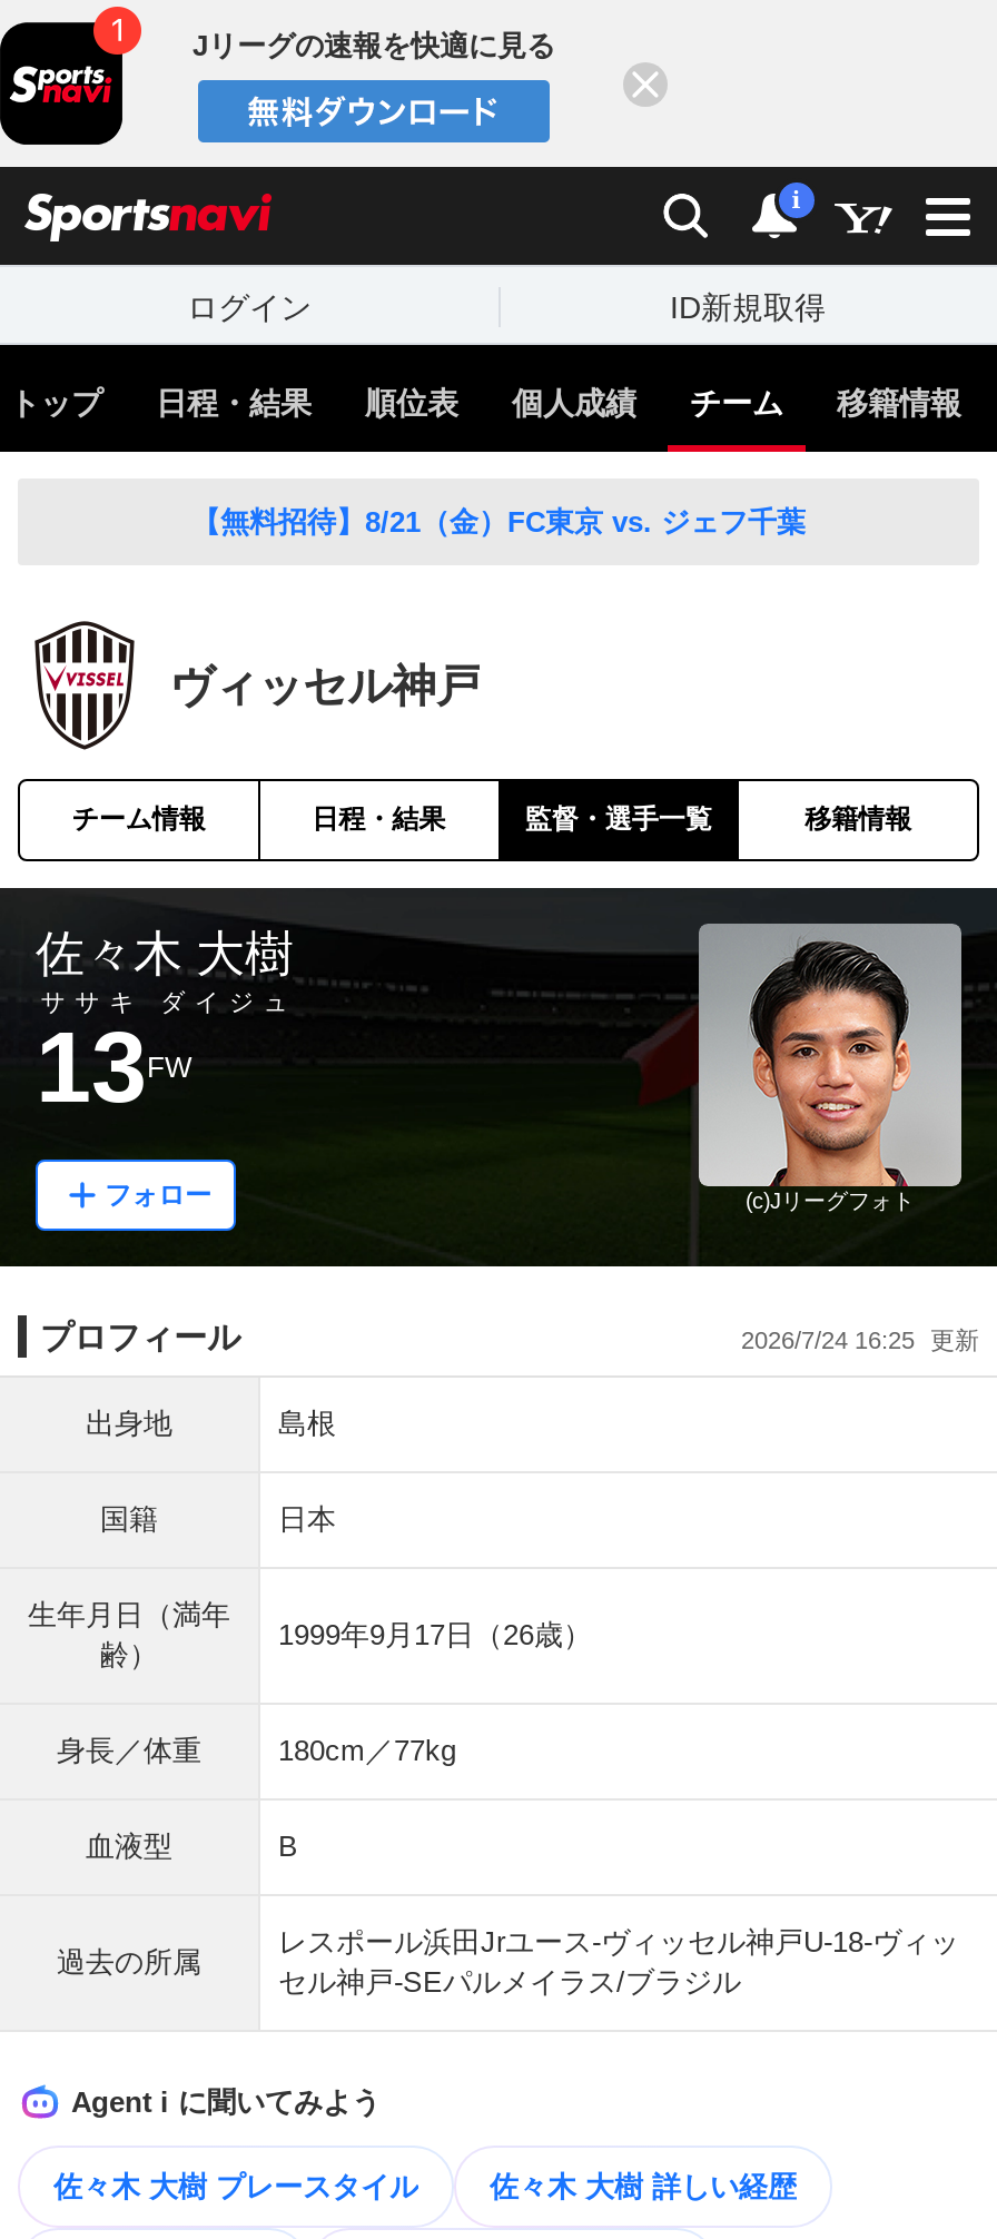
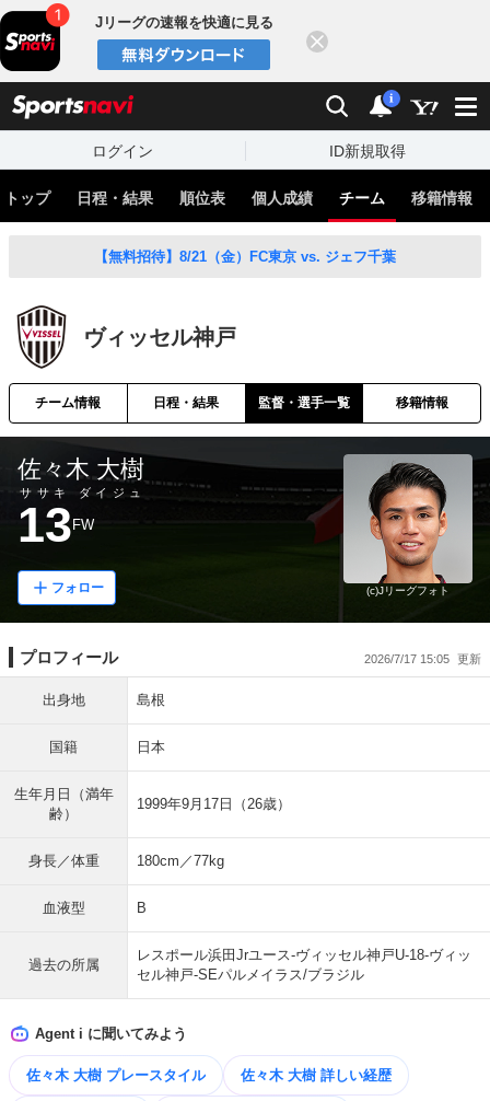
- 2026/7/24 16:25
+ 2026/7/17 15:05
